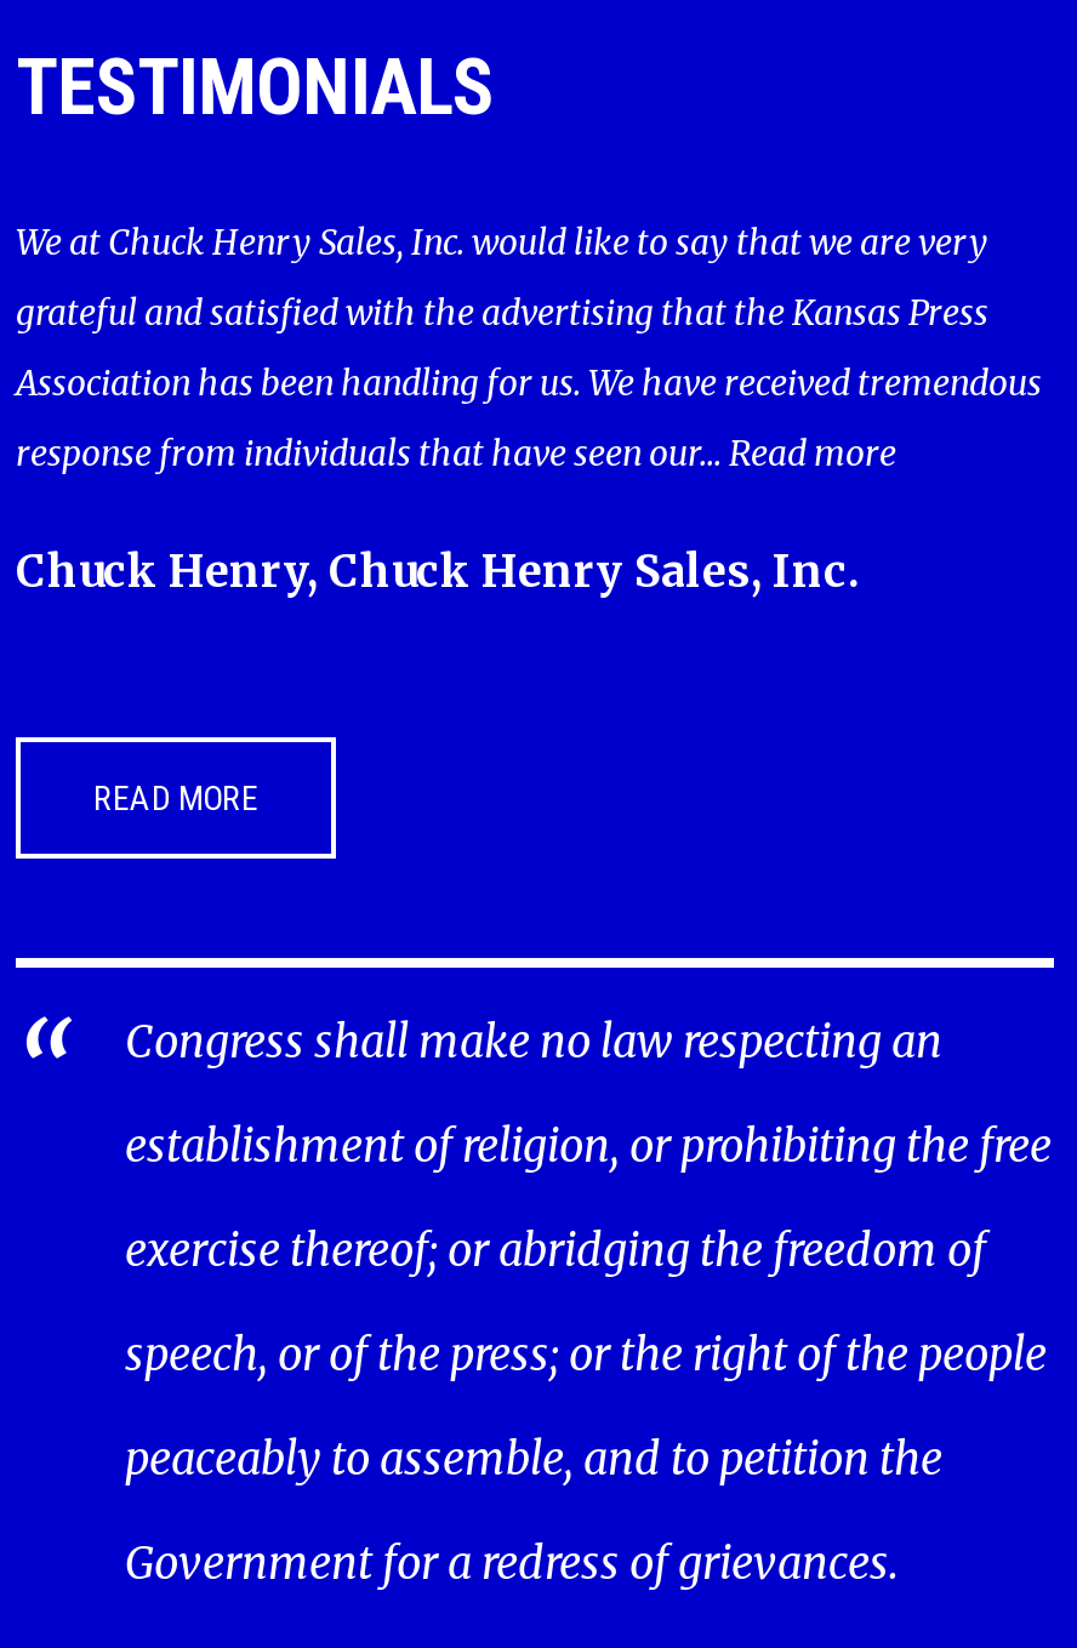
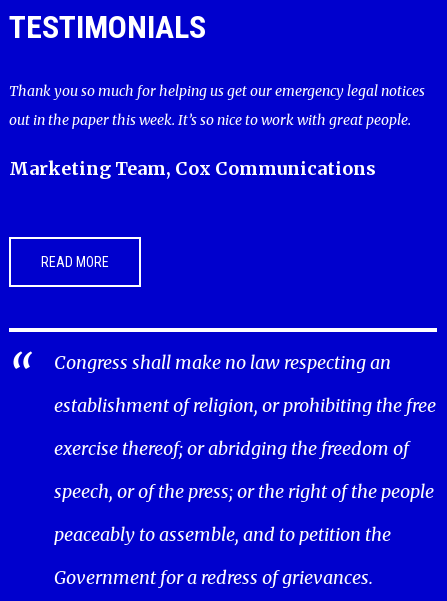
- We at Chuck Henry Sales, Inc. would like to say that we are very
- grateful and satisfied with the advertising that the Kansas Press
- Association has been handling for us. We have received tremendous
- response from individuals that have seen our... Read more
- Chuck Henry, Chuck Henry Sales, Inc.
+ Thank you so much for helping us get our emergency legal notices
+ out in the paper this week. It’s so nice to work with great people.
+ Marketing Team, Cox Communications
